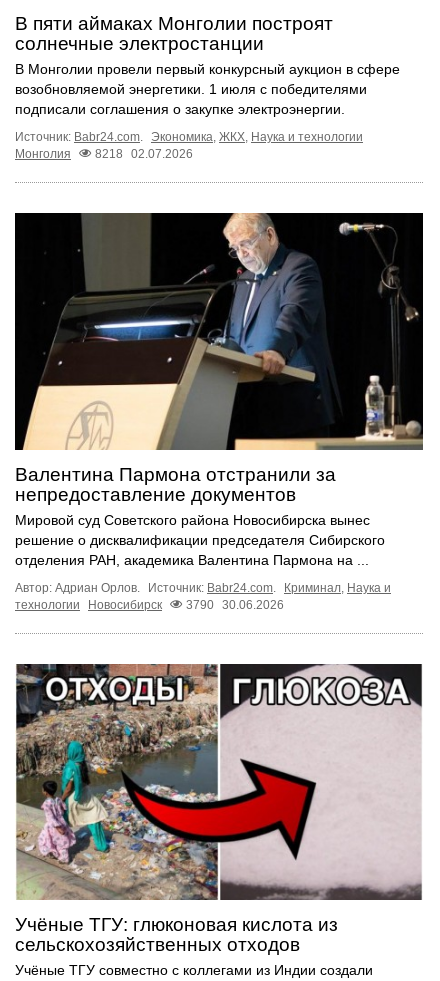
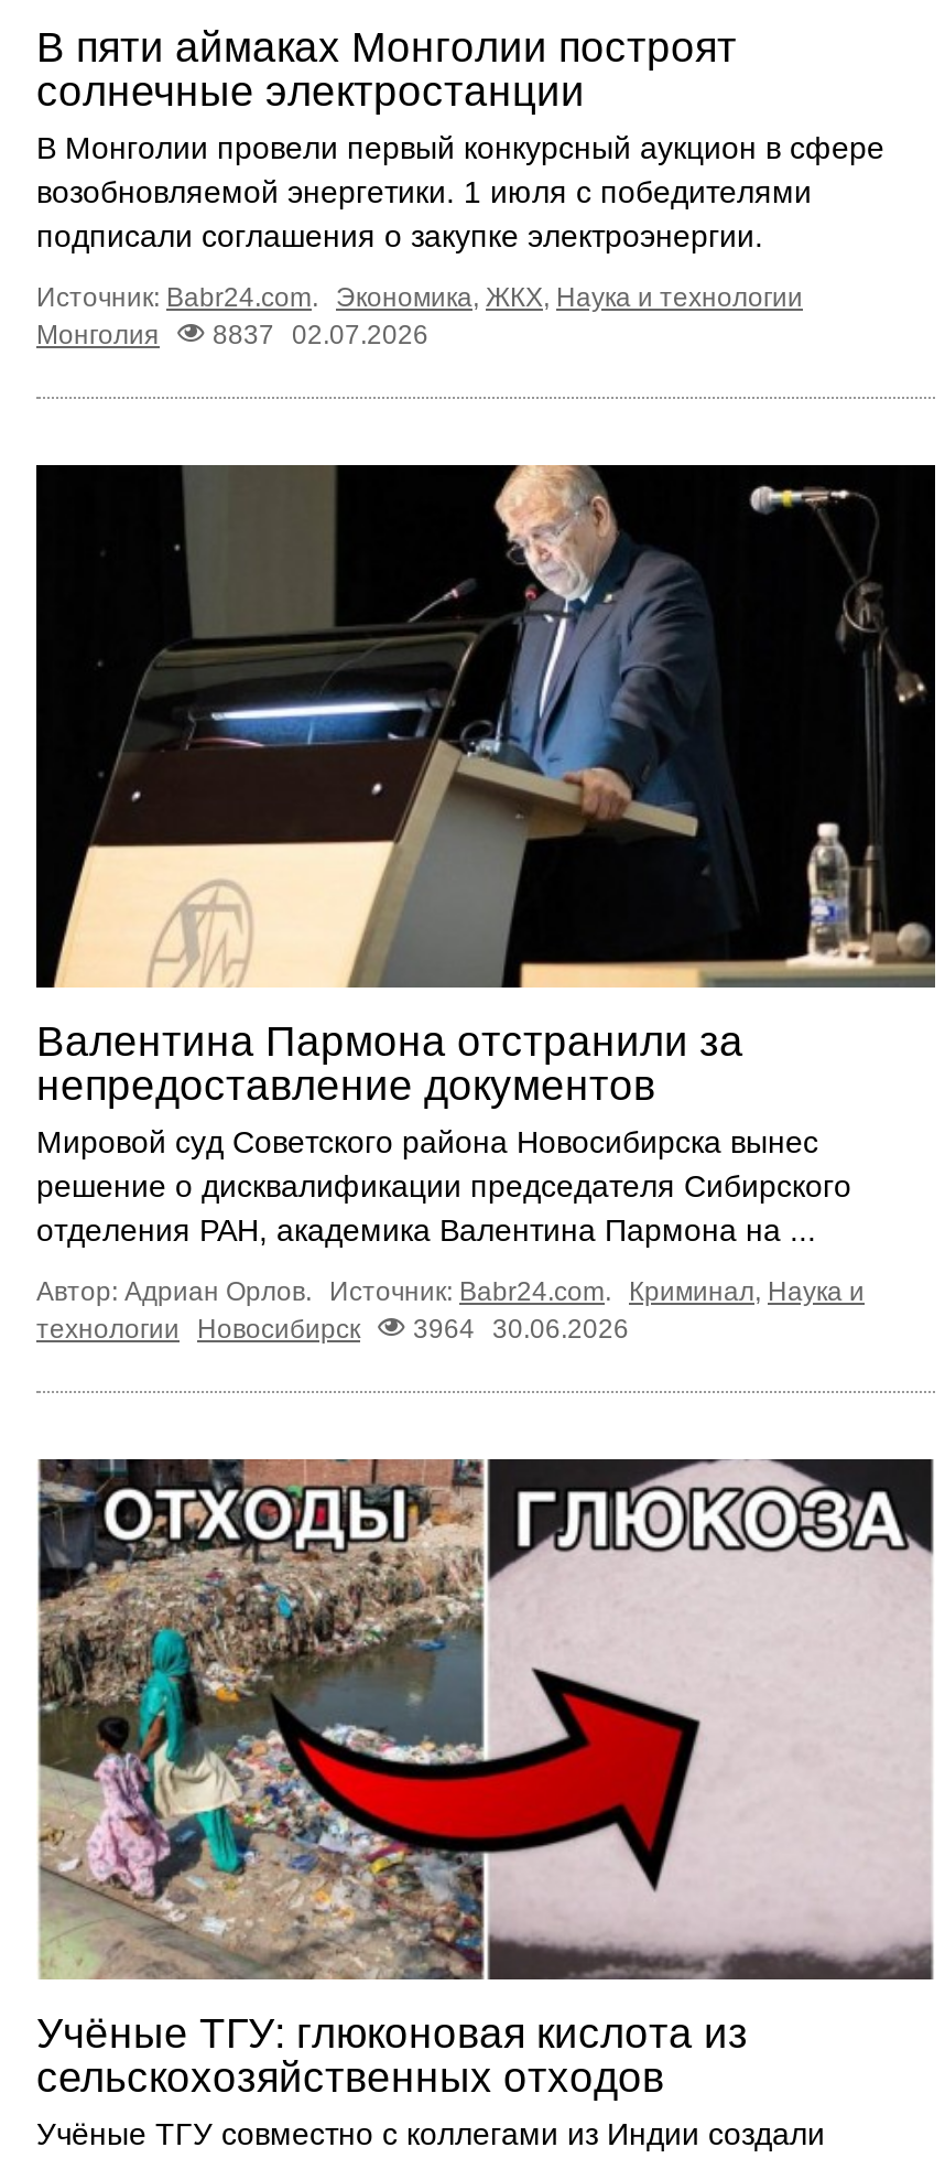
- Монголия 8218 02.07.2026
+ Монголия 8837 02.07.2026

- технологии Новосибирск 3790 30.06.2026
+ технологии Новосибирск 3964 30.06.2026
